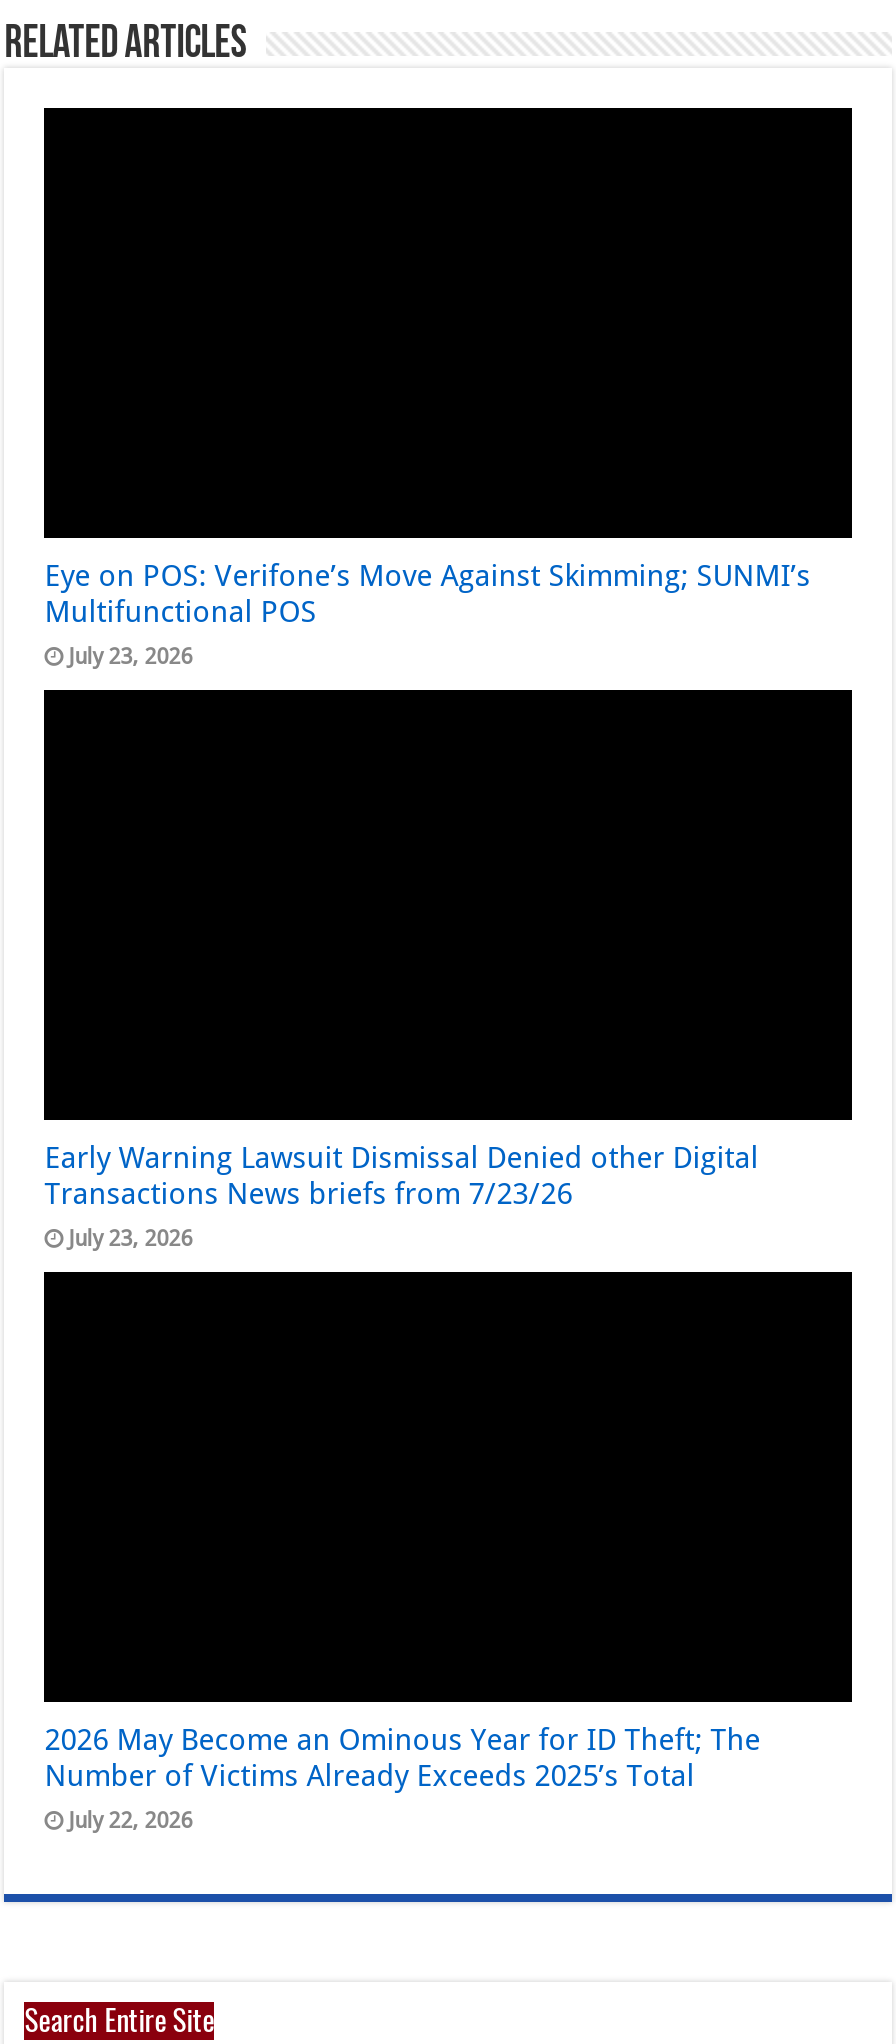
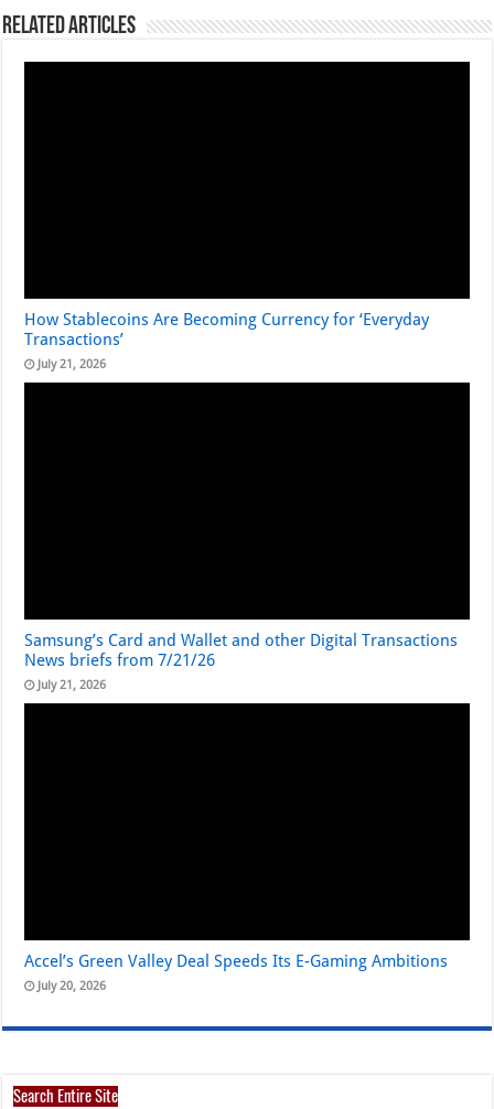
- Eye on POS: Verifone’s Move Against Skimming; SUNMI’s
- Multifunctional POS
- July 23, 2026
+ How Stablecoins Are Becoming Currency for ‘Everyday
+ Transactions’
+ July 21, 2026

- Early Warning Lawsuit Dismissal Denied other Digital
- Transactions News briefs from 7/23/26
- July 23, 2026
+ Samsung’s Card and Wallet and other Digital Transactions
+ News briefs from 7/21/26
+ July 21, 2026

- 2026 May Become an Ominous Year for ID Theft; The
- Number of Victims Already Exceeds 2025’s Total
- July 22, 2026
+ Accel’s Green Valley Deal Speeds Its E-Gaming Ambitions
+ July 20, 2026
